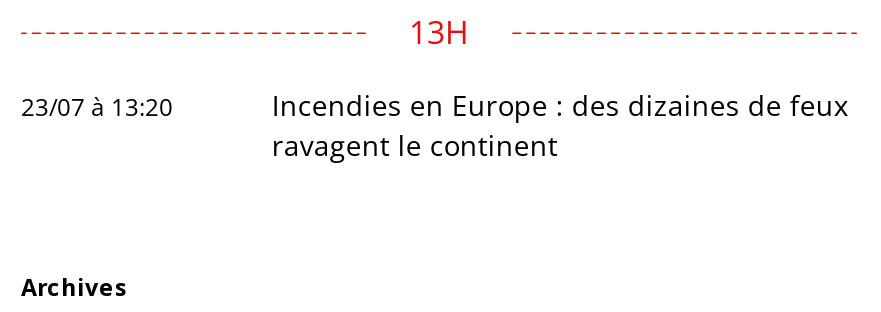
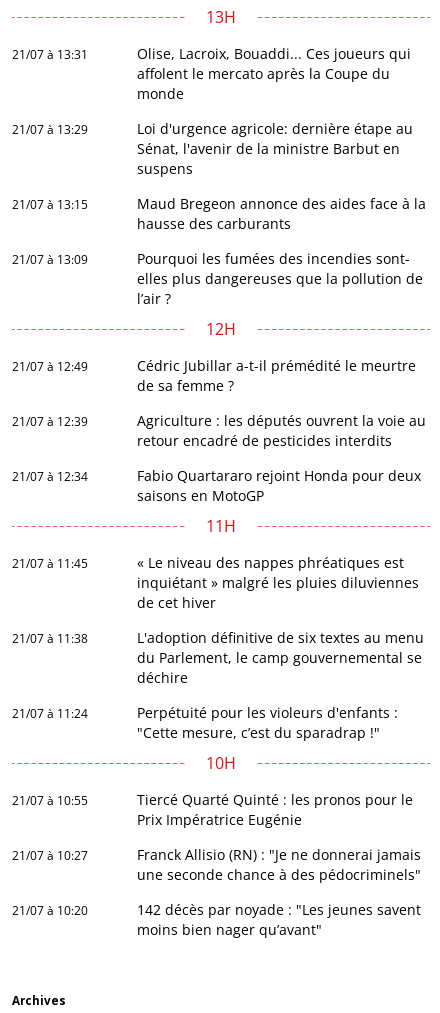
- 23/07 à 13:20
- Incendies en Europe : des dizaines de feux
- ravagent le continent
+ 21/07 à 13:31
+ Olise, Lacroix, Bouaddi... Ces joueurs qui
+ affolent le mercato après la Coupe du
+ monde
+ 21/07 à 13:29
+ Loi d'urgence agricole: dernière étape au
+ Sénat, l'avenir de la ministre Barbut en
+ suspens
+ 21/07 à 13:15
+ Maud Bregeon annonce des aides face à la
+ hausse des carburants
+ 21/07 à 13:09
+ Pourquoi les fumées des incendies sont-
+ elles plus dangereuses que la pollution de
+ l’air ?
+ 12H
+ 21/07 à 12:49
+ Cédric Jubillar a-t-il prémédité le meurtre
+ de sa femme ?
+ 21/07 à 12:39
+ Agriculture : les députés ouvrent la voie au
+ retour encadré de pesticides interdits
+ 21/07 à 12:34
+ Fabio Quartararo rejoint Honda pour deux
+ saisons en MotoGP
+ 11H
+ 21/07 à 11:45
+ « Le niveau des nappes phréatiques est
+ inquiétant » malgré les pluies diluviennes
+ de cet hiver
+ 21/07 à 11:38
+ L'adoption définitive de six textes au menu
+ du Parlement, le camp gouvernemental se
+ déchire
+ 21/07 à 11:24
+ Perpétuité pour les violeurs d'enfants :
+ "Cette mesure, c’est du sparadrap !"
+ 10H
+ 21/07 à 10:55
+ Tiercé Quarté Quinté : les pronos pour le
+ Prix Impératrice Eugénie
+ 21/07 à 10:27
+ Franck Allisio (RN) : "Je ne donnerai jamais
+ une seconde chance à des pédocriminels"
+ 21/07 à 10:20
+ 142 décès par noyade : "Les jeunes savent
+ moins bien nager qu’avant"
